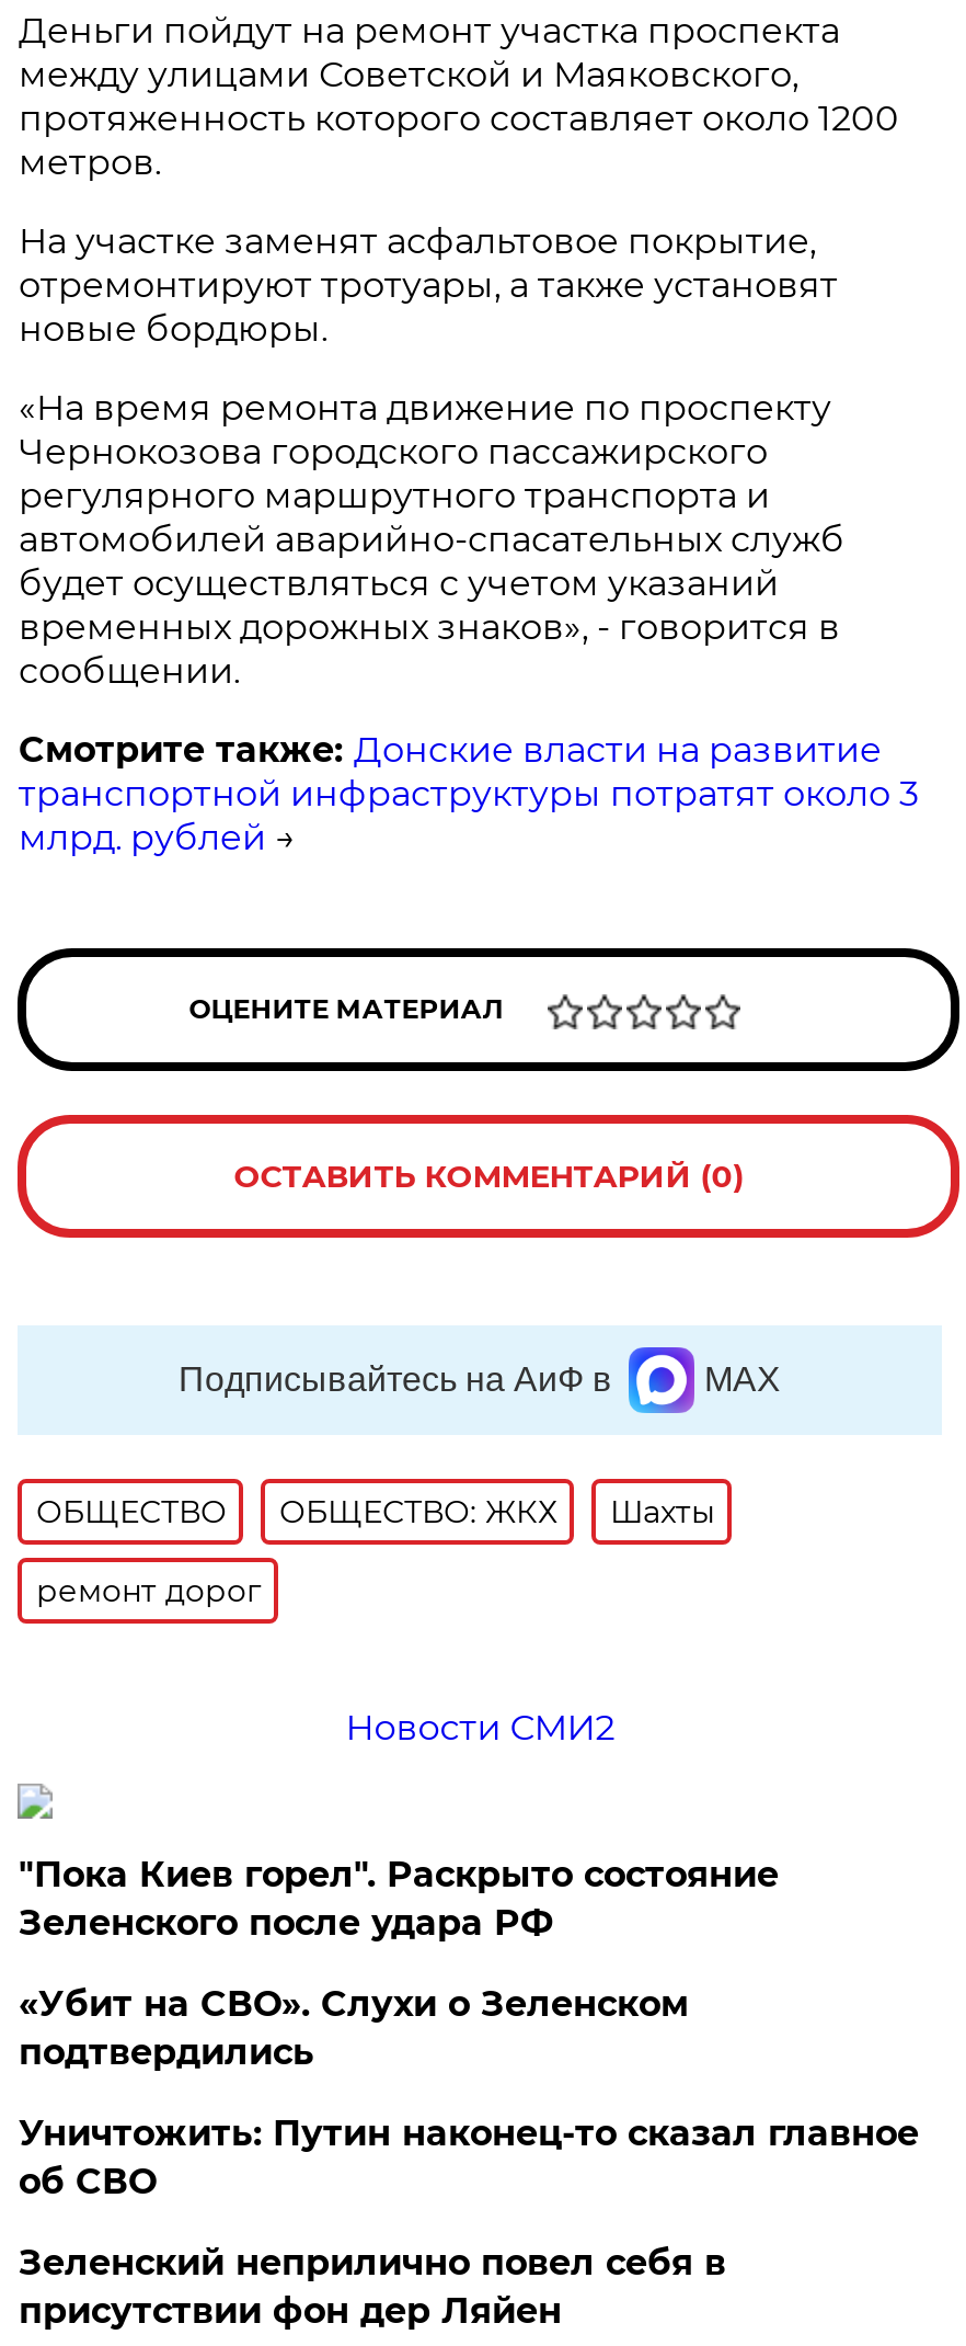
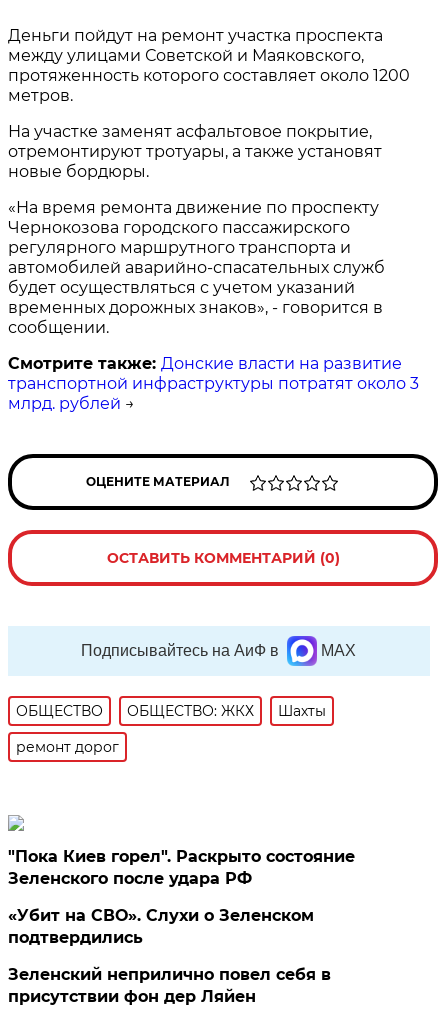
- Новости СМИ2

- Уничтожить: Путин наконец-то сказал главное
- об СВО
